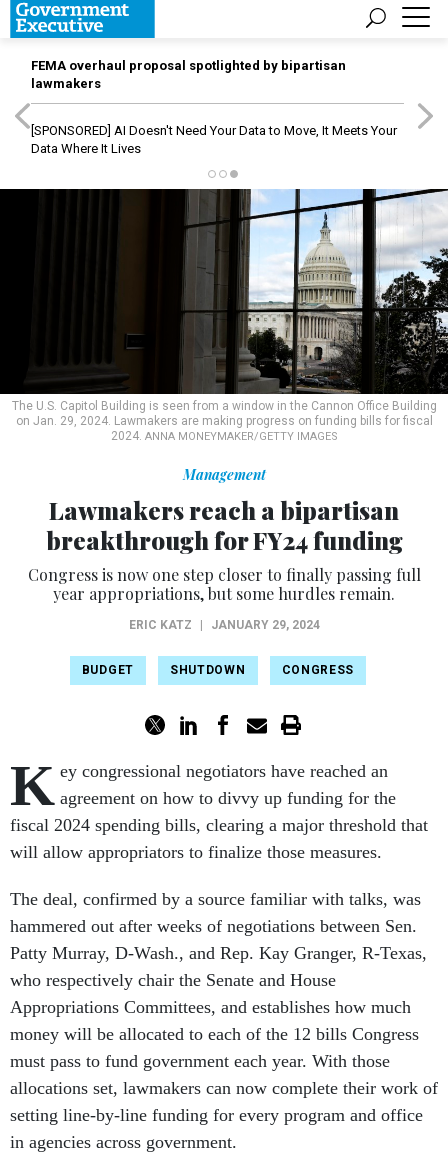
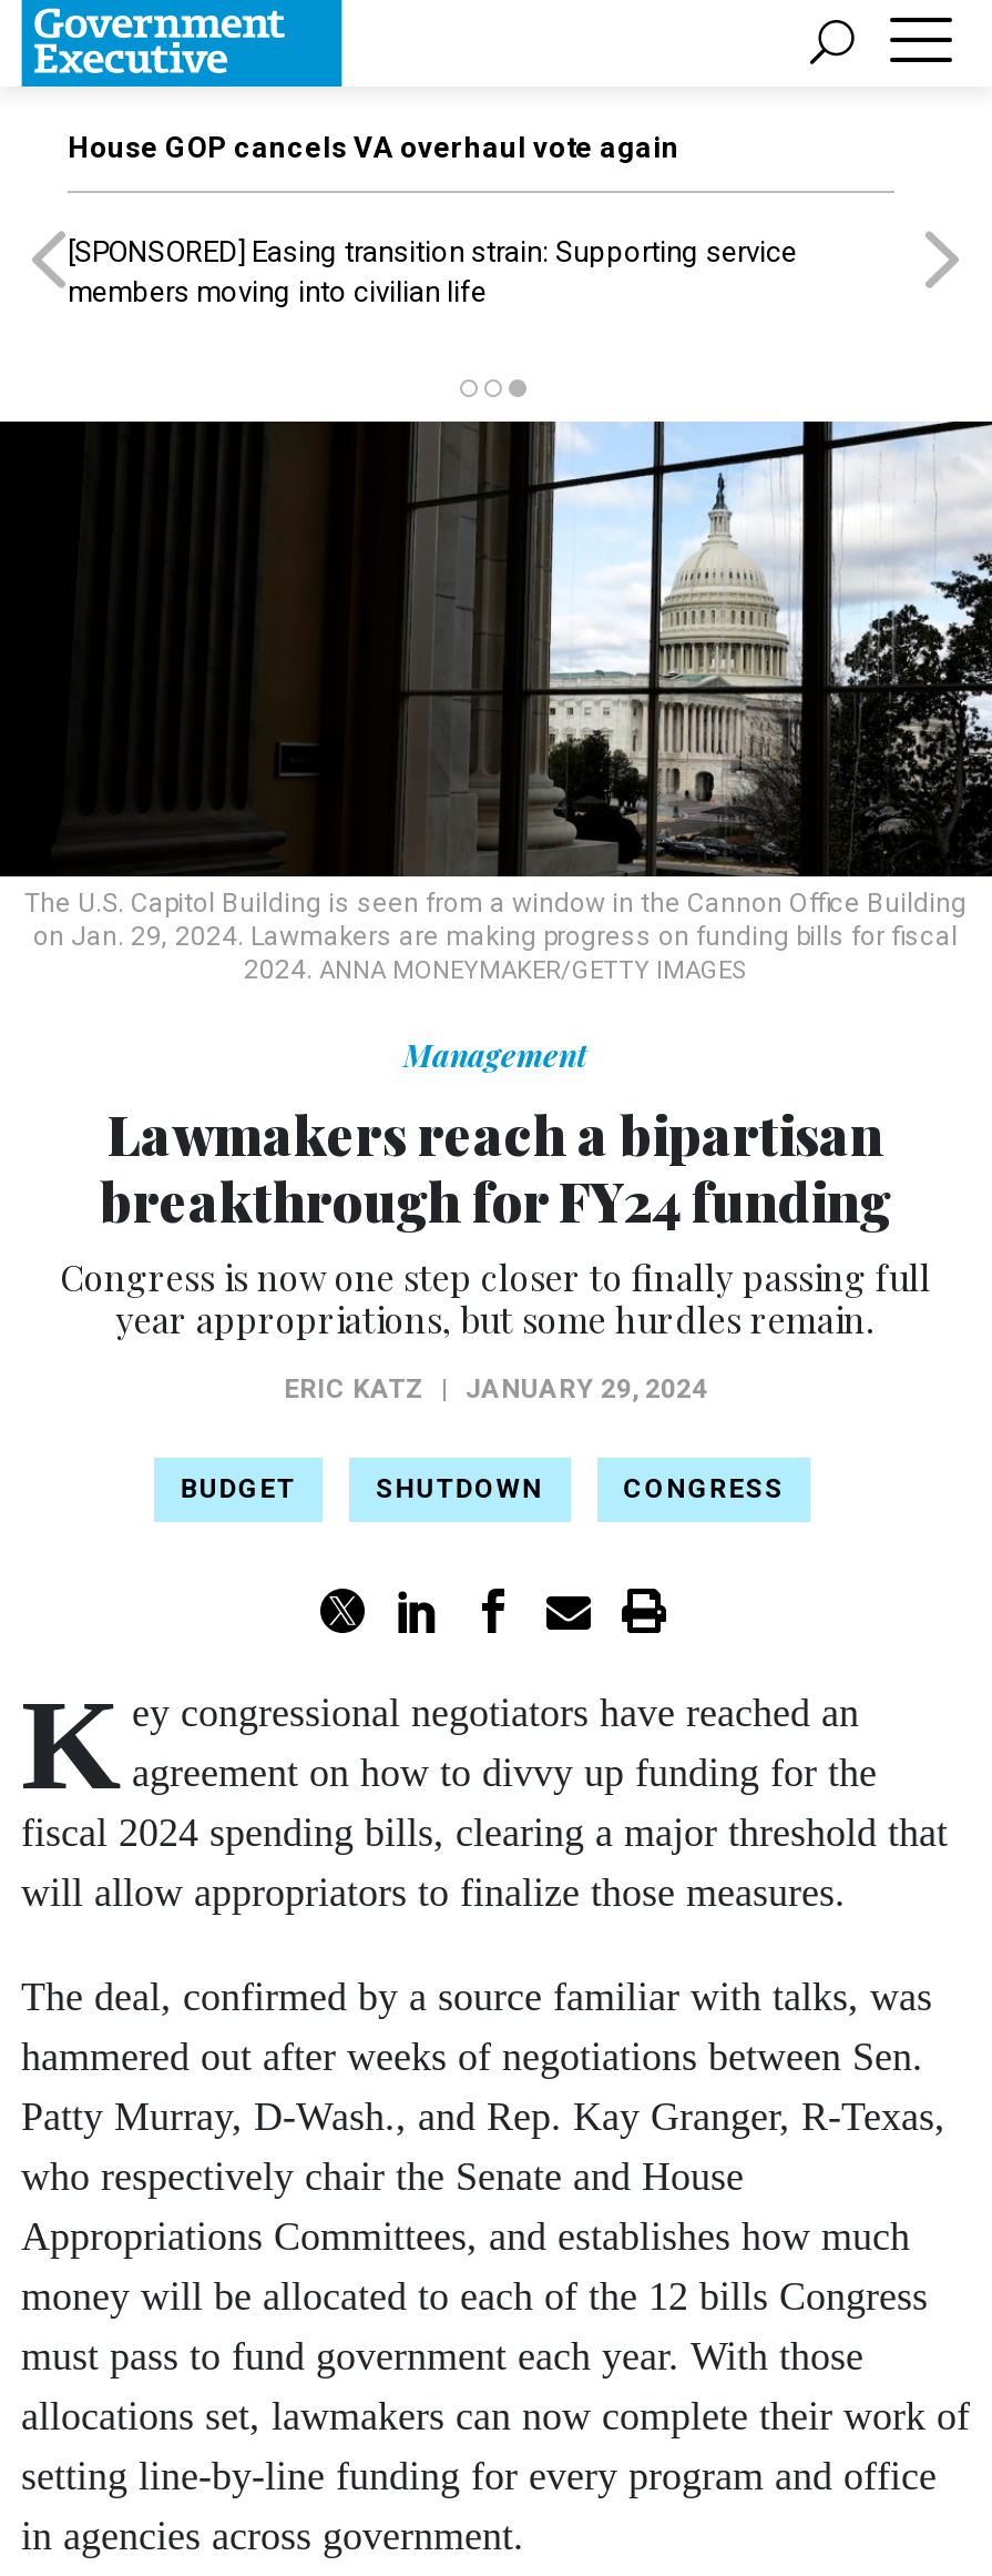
- FEMA overhaul proposal spotlighted by bipartisan
- lawmakers
+ House GOP cancels VA overhaul vote again

- [SPONSORED] AI Doesn't Need Your Data to Move, It Meets Your
- Data Where It Lives
+ [SPONSORED] Easing transition strain: Supporting service
+ members moving into civilian life
